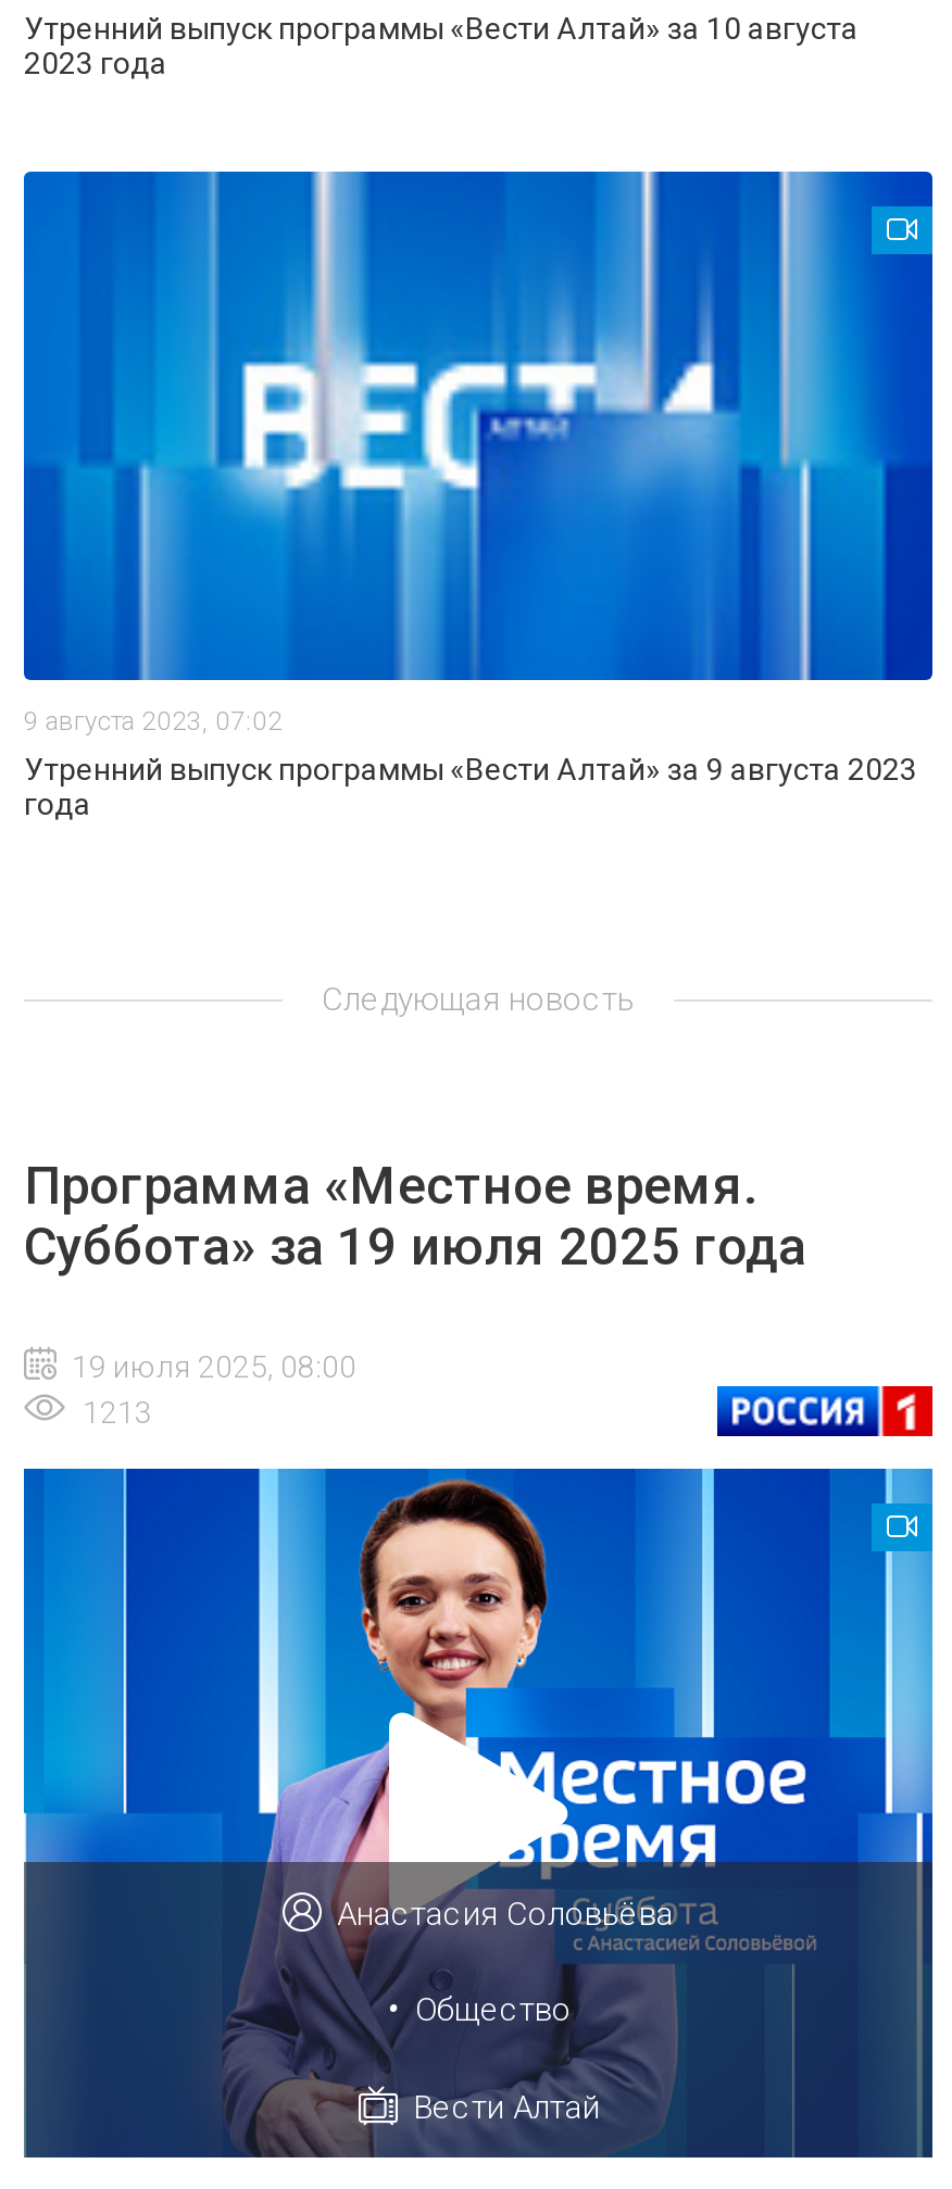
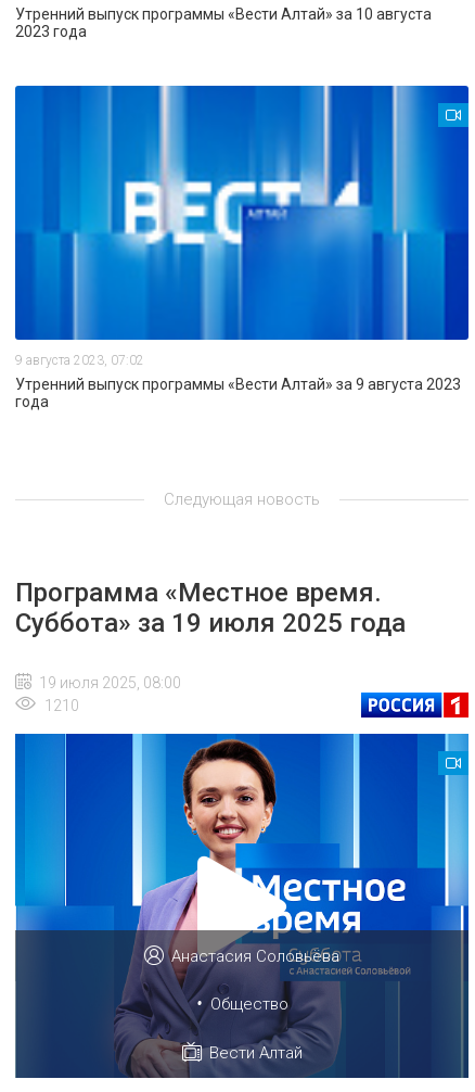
- 1213
+ 1210
